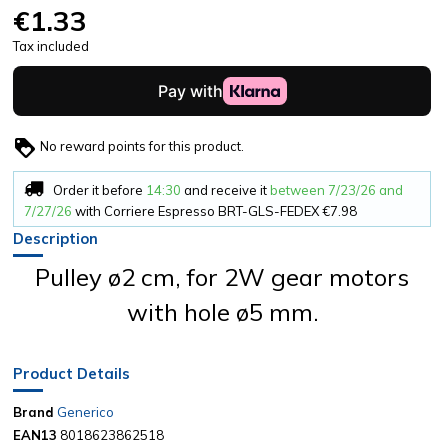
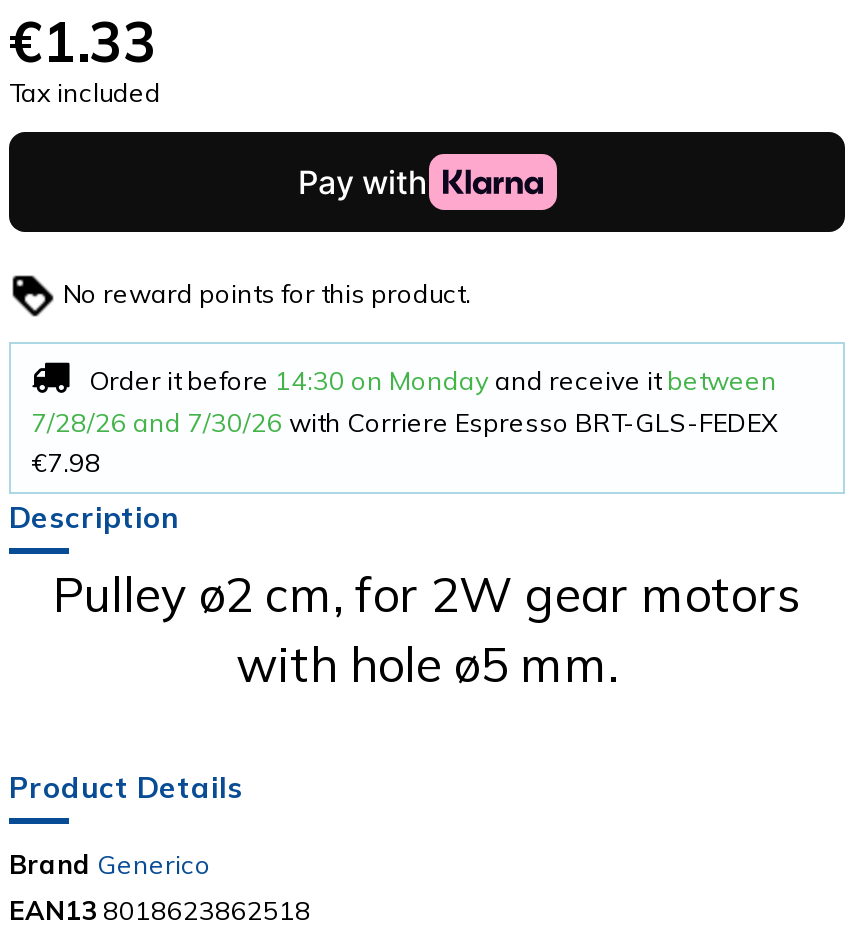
- Order it before 14:30 and receive it between 7/23/26 and
- 7/27/26 with Corriere Espresso BRT-GLS-FEDEX €7.98
+ Order it before 14:30 on Monday and receive it between
+ 7/28/26 and 7/30/26 with Corriere Espresso BRT-GLS-FEDEX
+ €7.98
